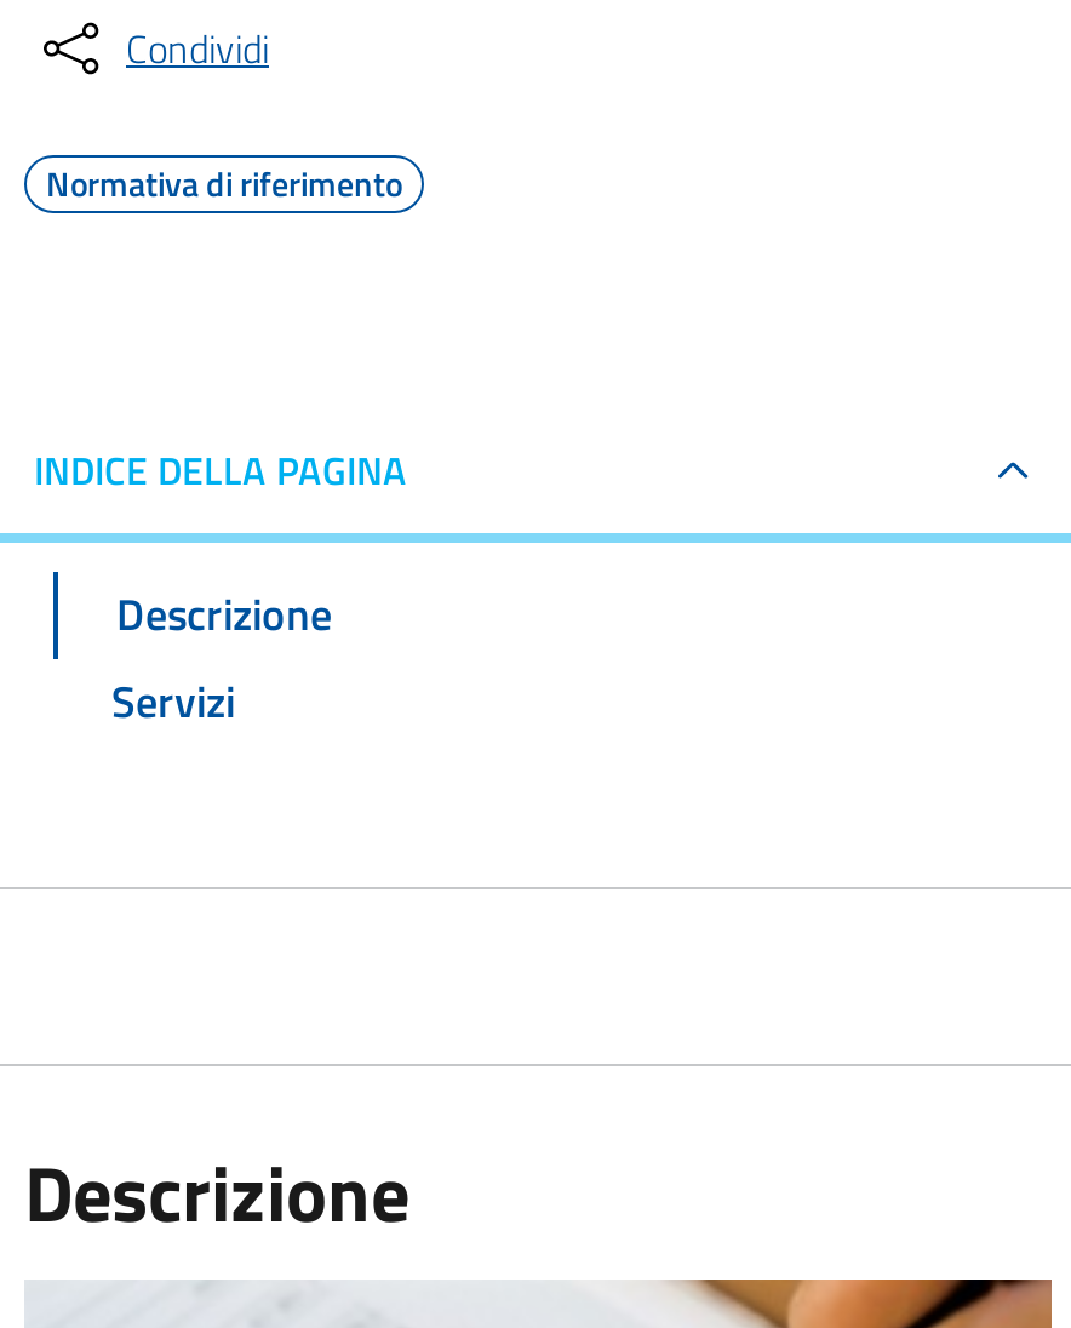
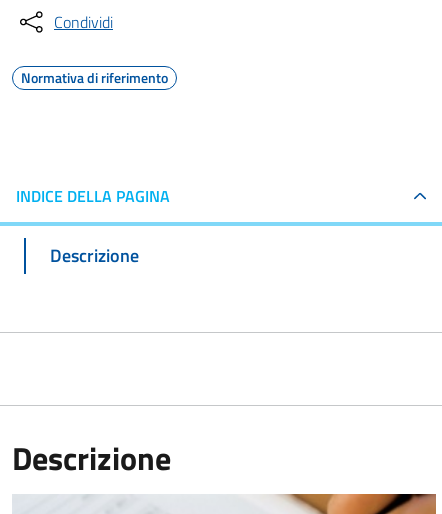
- Servizi
